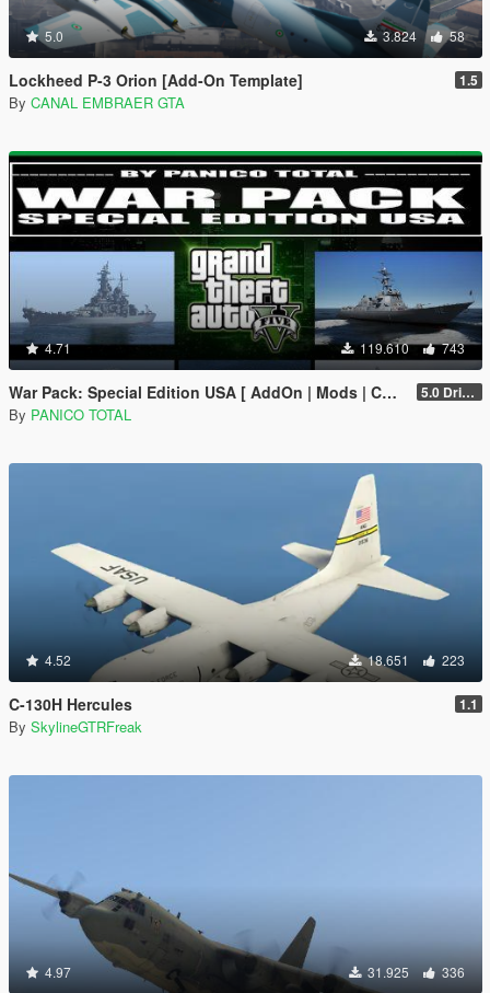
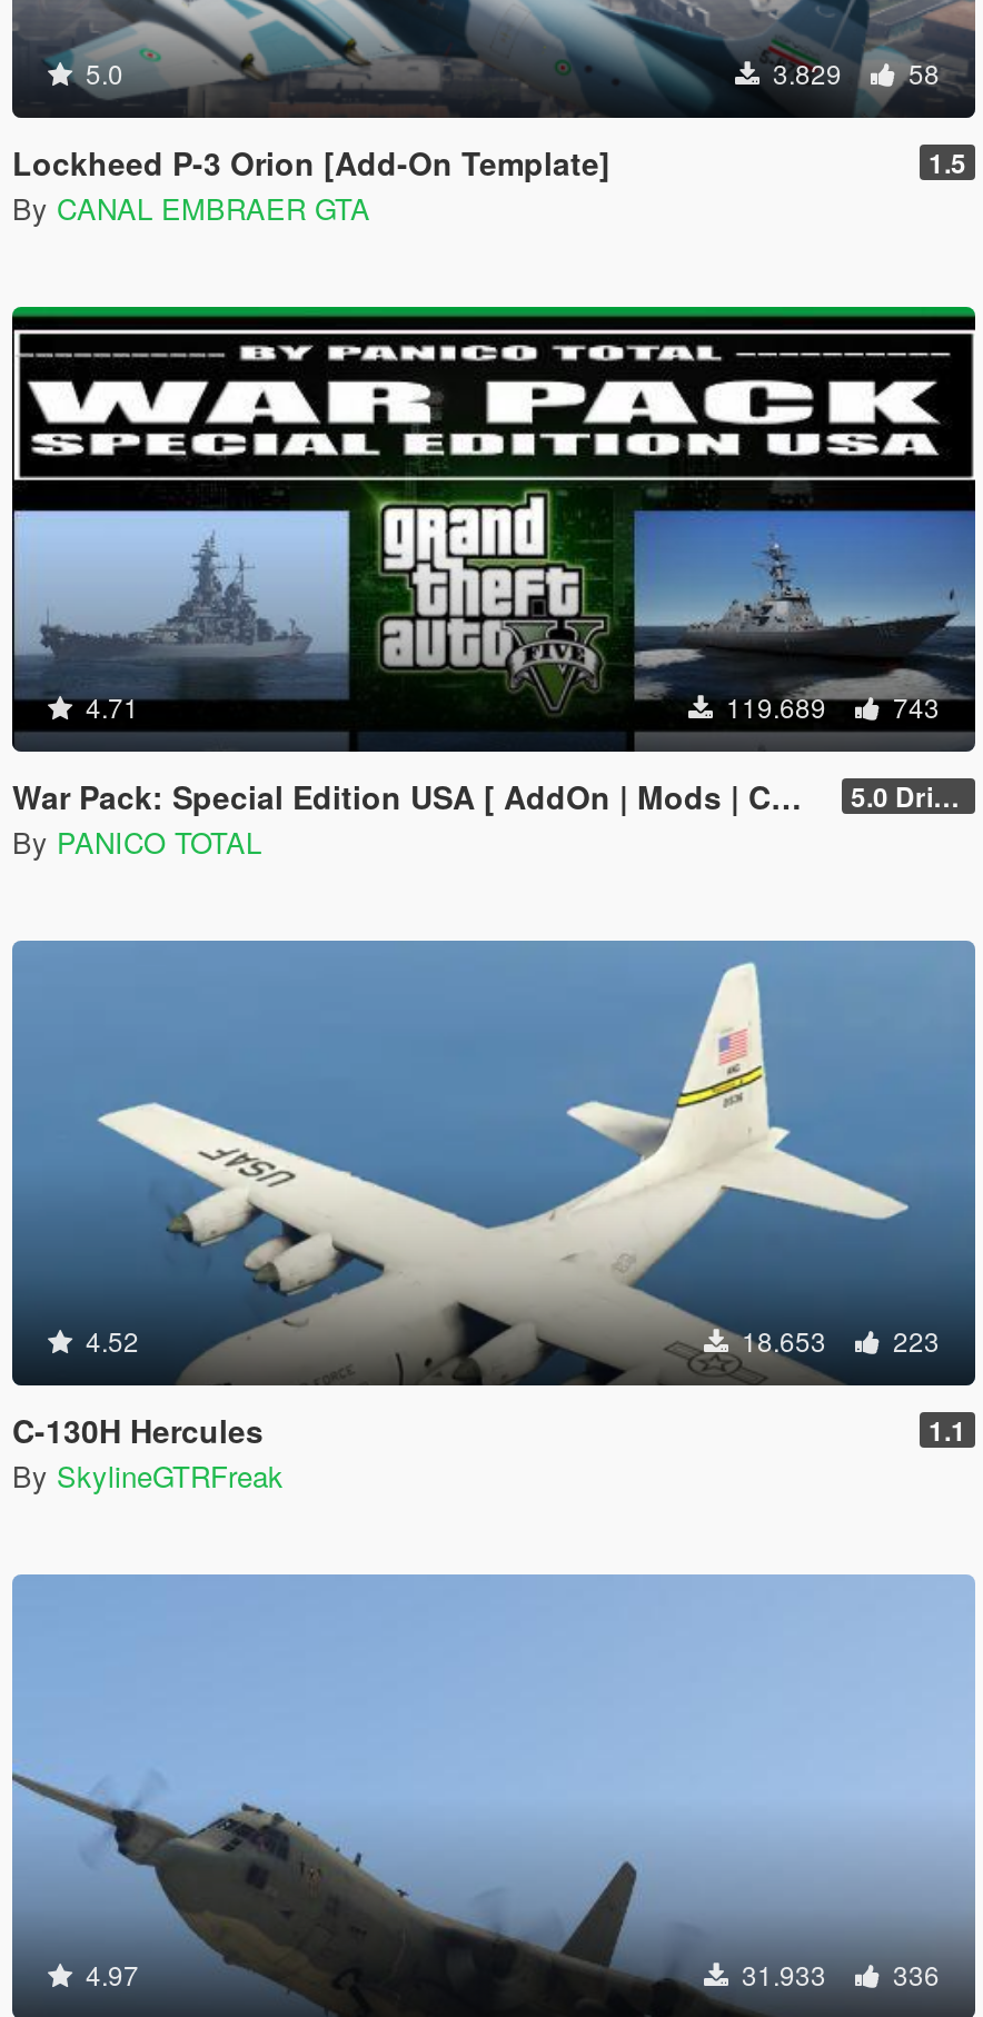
- 3.824 58
+ 3.829 58

- 119.610 743
+ 119.689 743

- 18.651 223
+ 18.653 223

- 31.925 336
+ 31.933 336
